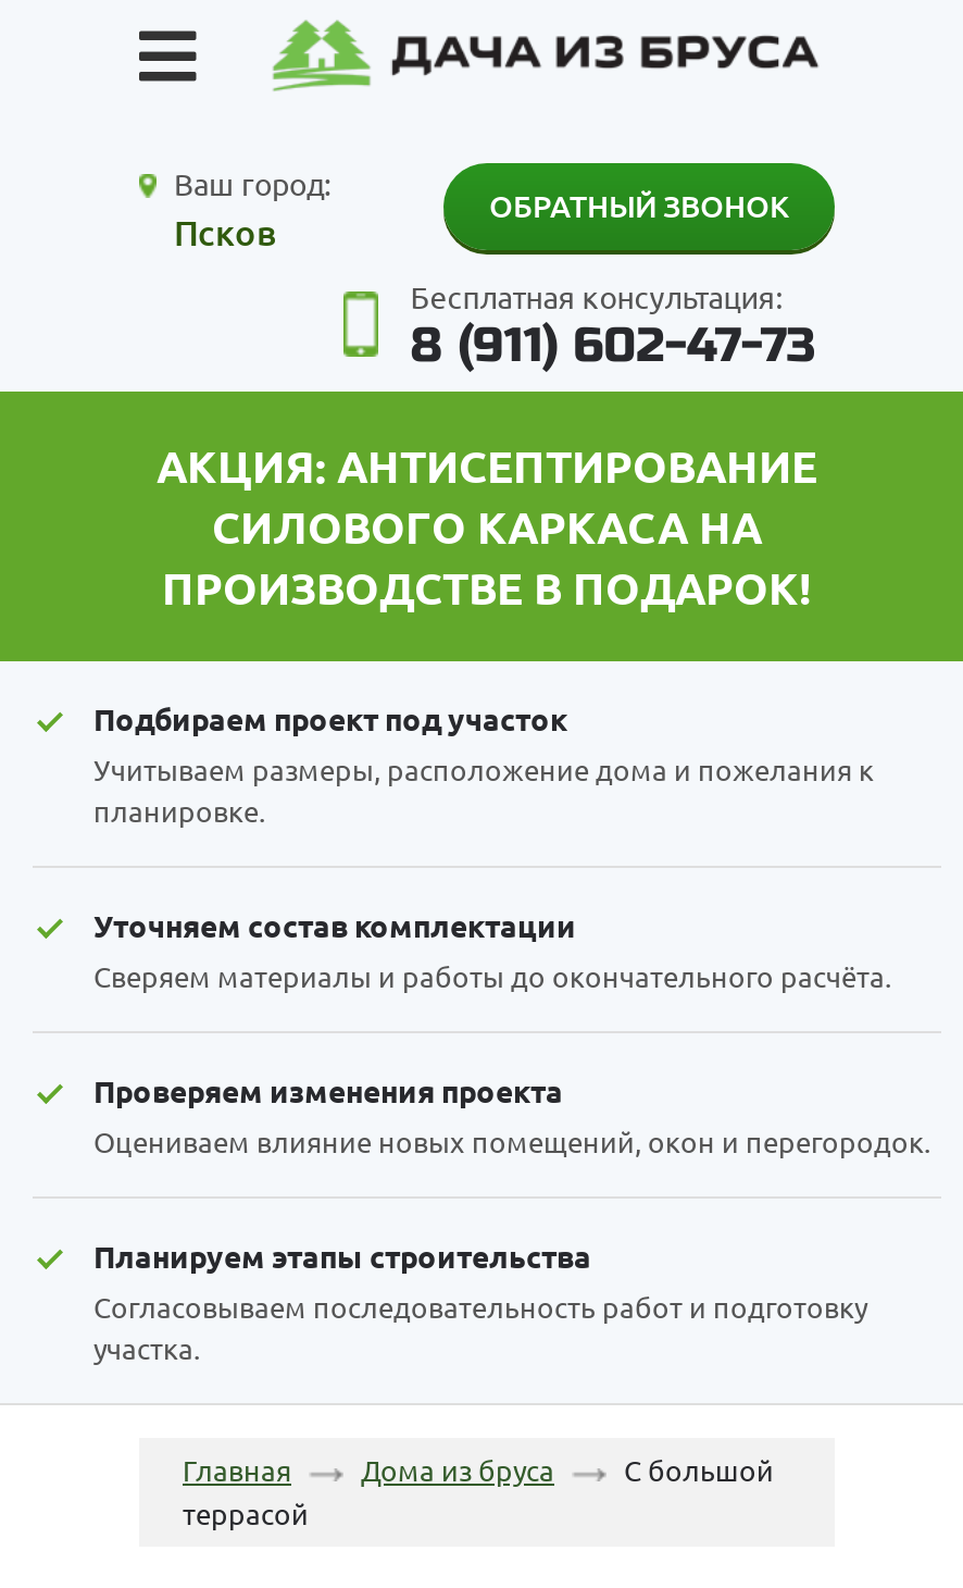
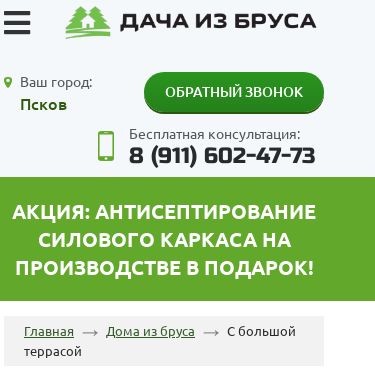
- Подбираем проект под участок
- Учитываем размеры, расположение дома и пожелания к
- планировке.
- Уточняем состав комплектации
- Сверяем материалы и работы до окончательного расчёта.
- Проверяем изменения проекта
- Оцениваем влияние новых помещений, окон и перегородок.
- Планируем этапы строительства
- Согласовываем последовательность работ и подготовку
- участка.
